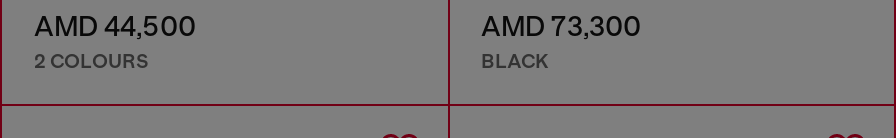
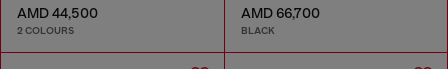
- AMD 73,300
+ AMD 66,700
